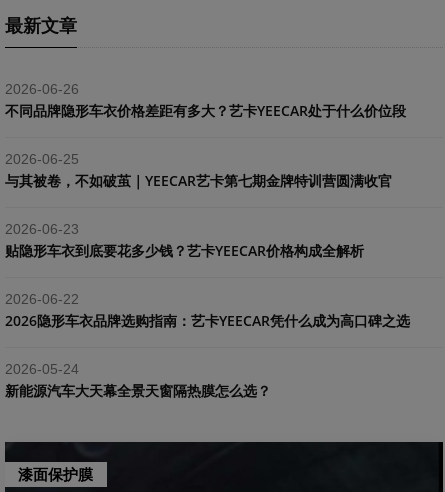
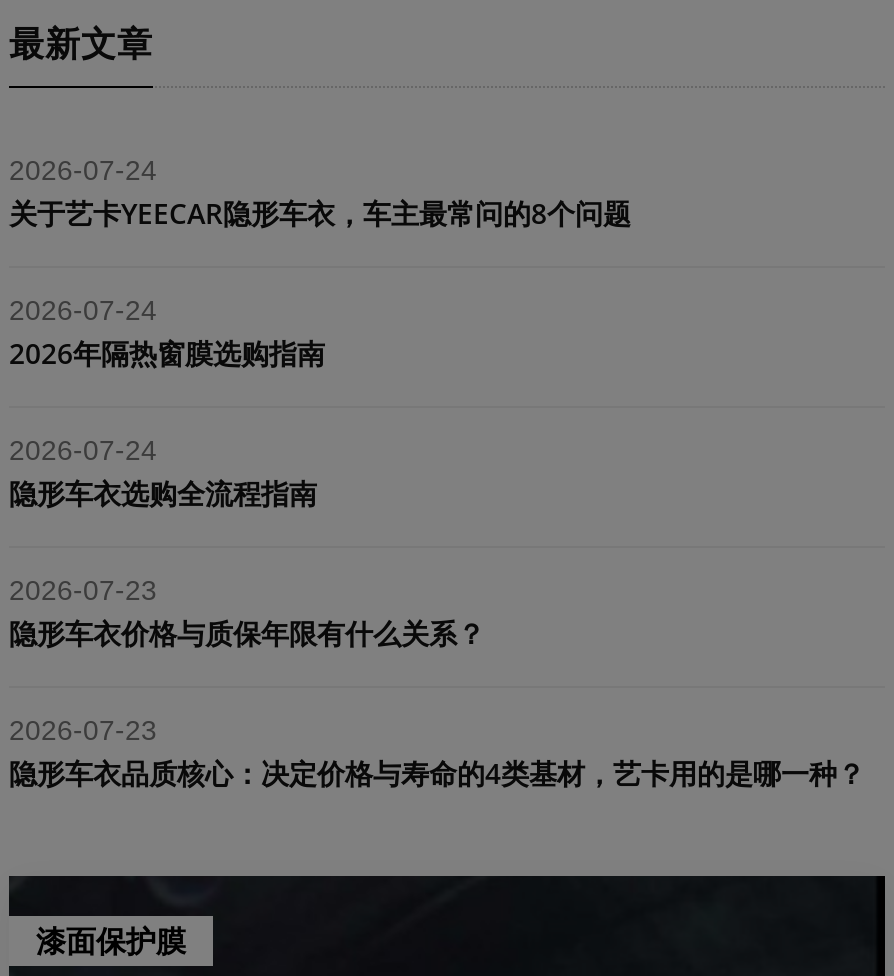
- 2026-06-26
- 不同品牌隐形车衣价格差距有多大？艺卡YEECAR处于什么价位段
+ 2026-07-24
+ 关于艺卡YEECAR隐形车衣，车主最常问的8个问题

- 2026-06-25
- 与其被卷，不如破茧｜YEECAR艺卡第七期金牌特训营圆满收官
+ 2026-07-24
+ 2026年隔热窗膜选购指南

- 2026-06-23
- 贴隐形车衣到底要花多少钱？艺卡YEECAR价格构成全解析
+ 2026-07-24
+ 隐形车衣选购全流程指南

- 2026-06-22
- 2026隐形车衣品牌选购指南：艺卡YEECAR凭什么成为高口碑之选
+ 2026-07-23
+ 隐形车衣价格与质保年限有什么关系？

- 2026-05-24
- 新能源汽车大天幕全景天窗隔热膜怎么选？
+ 2026-07-23
+ 隐形车衣品质核心：决定价格与寿命的4类基材，艺卡用的是哪一种？
